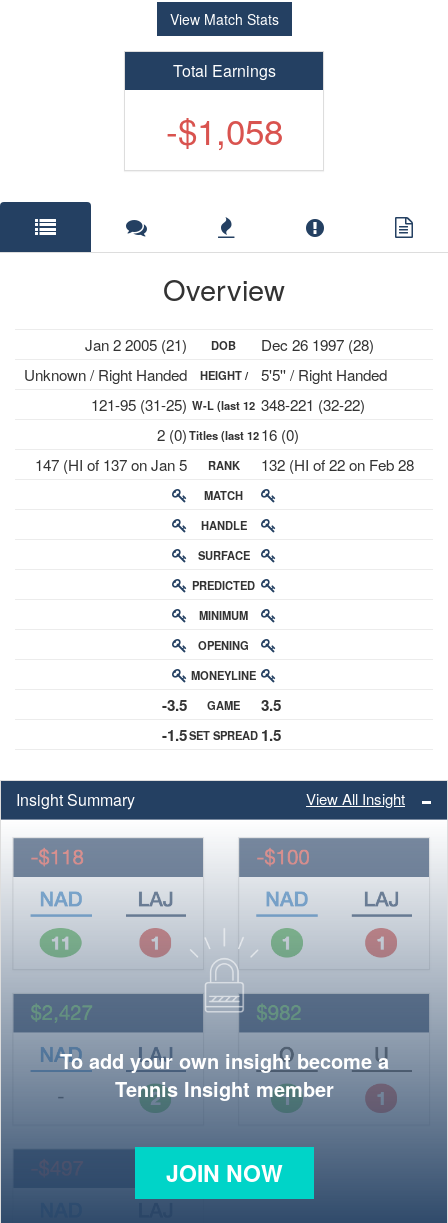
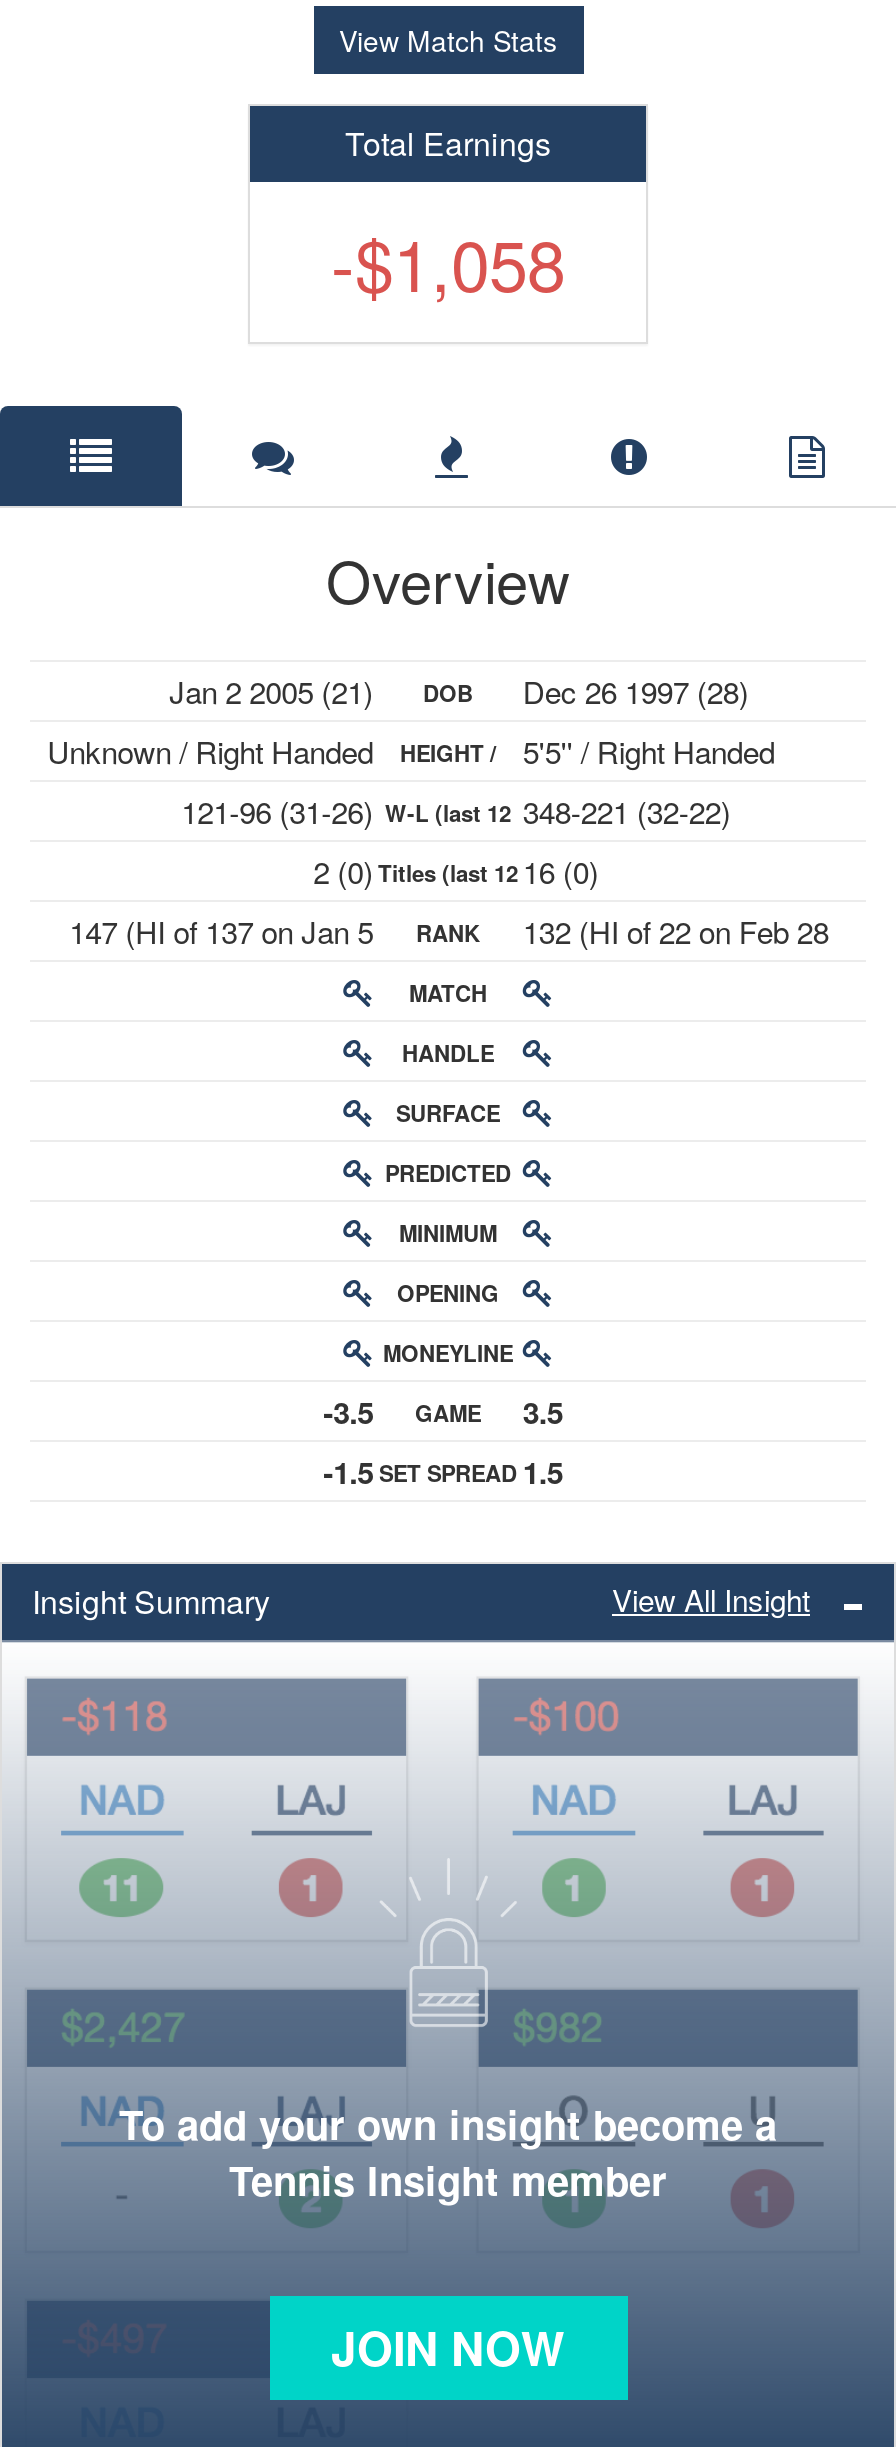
- 121-95 (31-25)
+ 121-96 (31-26)
